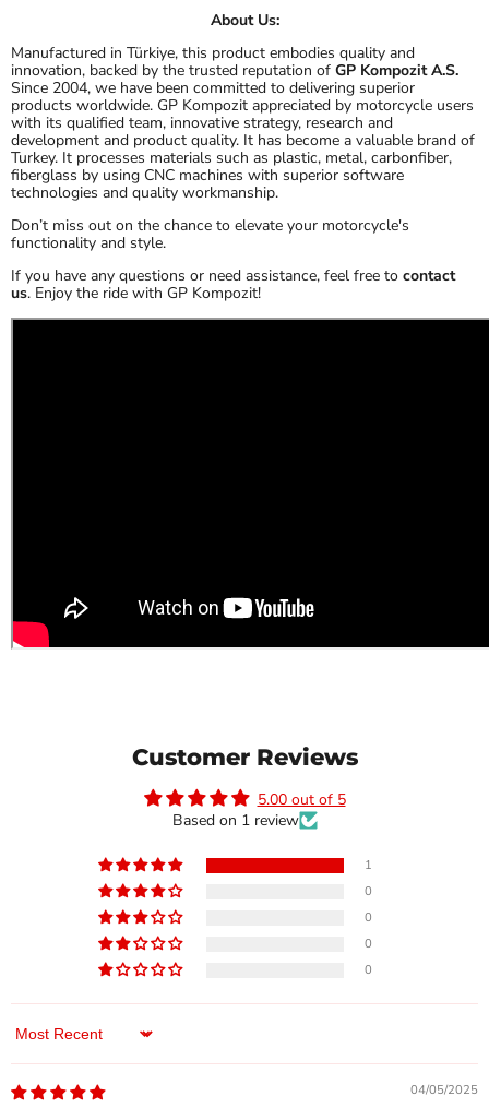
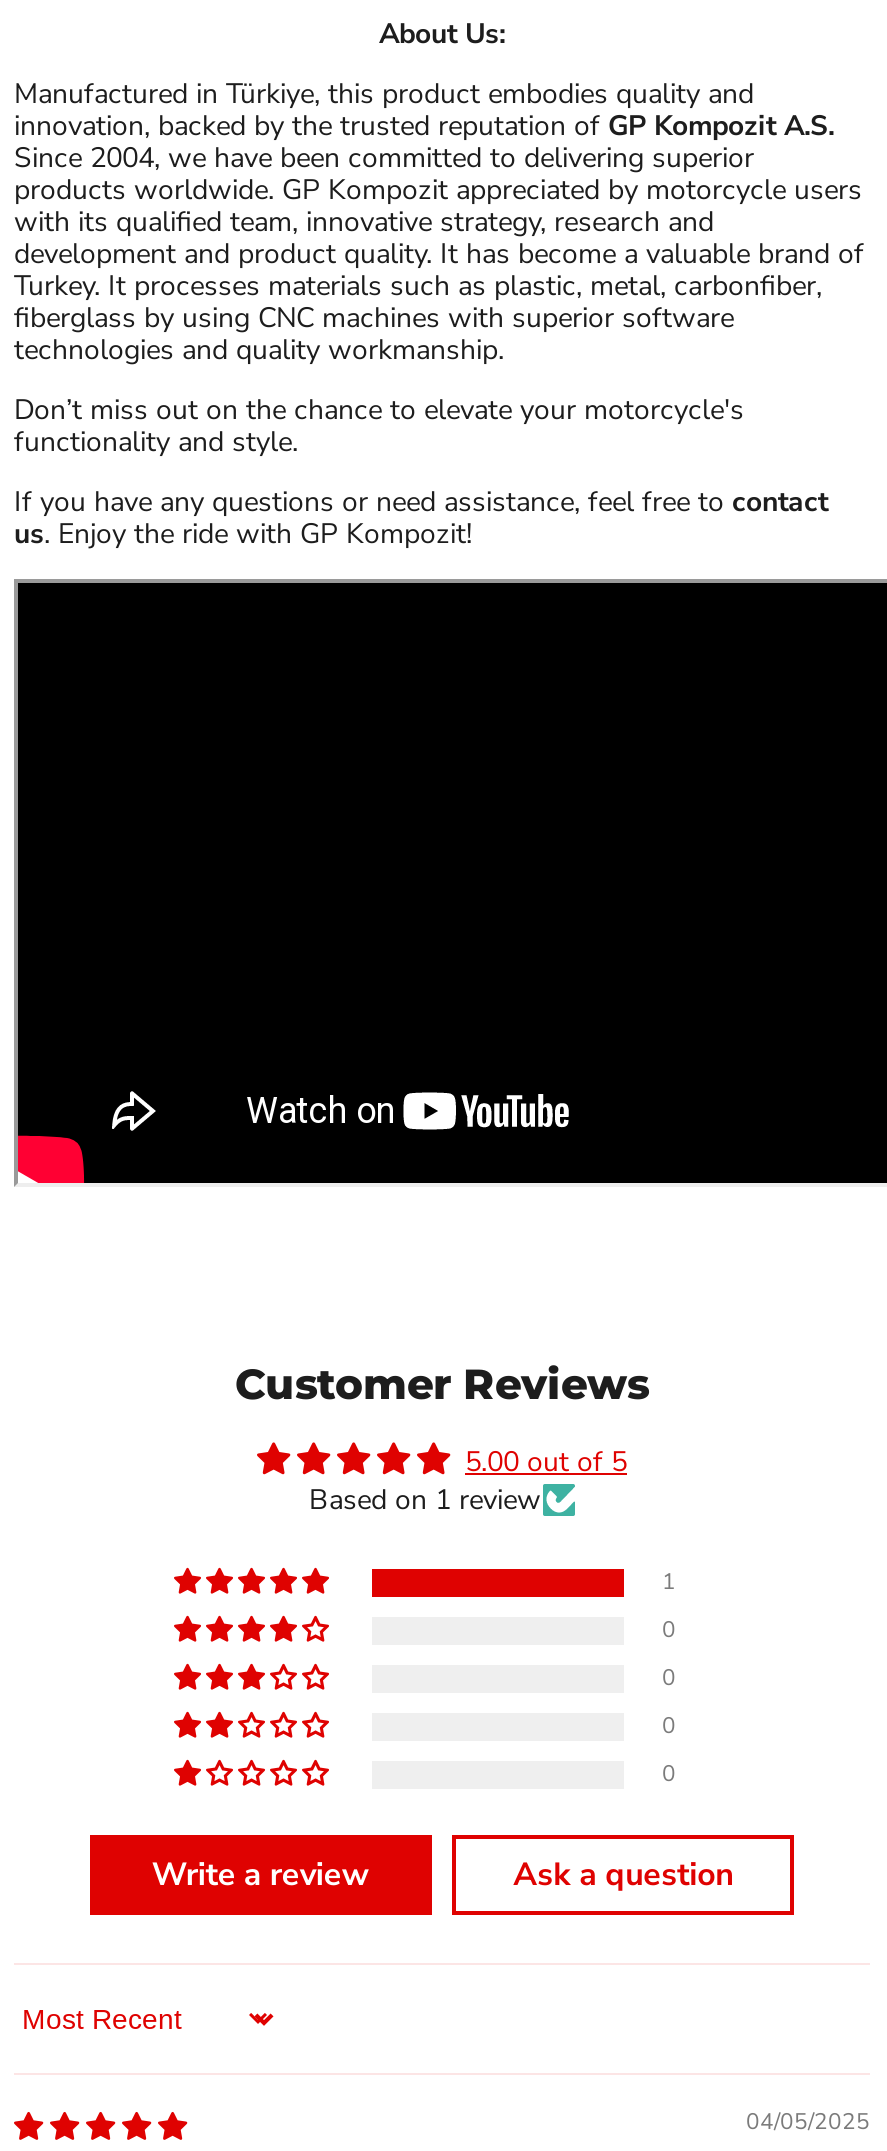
+ Write a review
+ Ask a question
